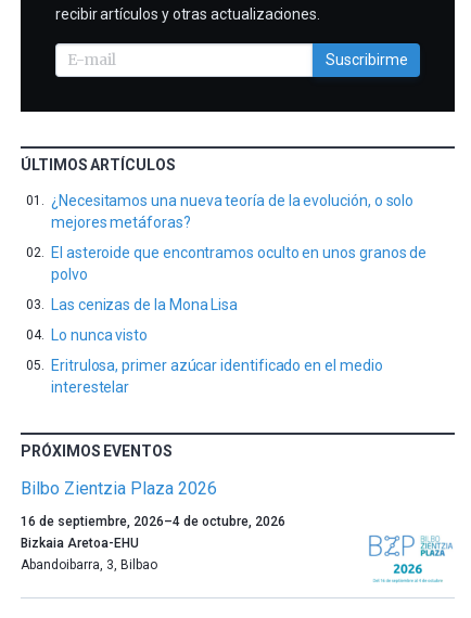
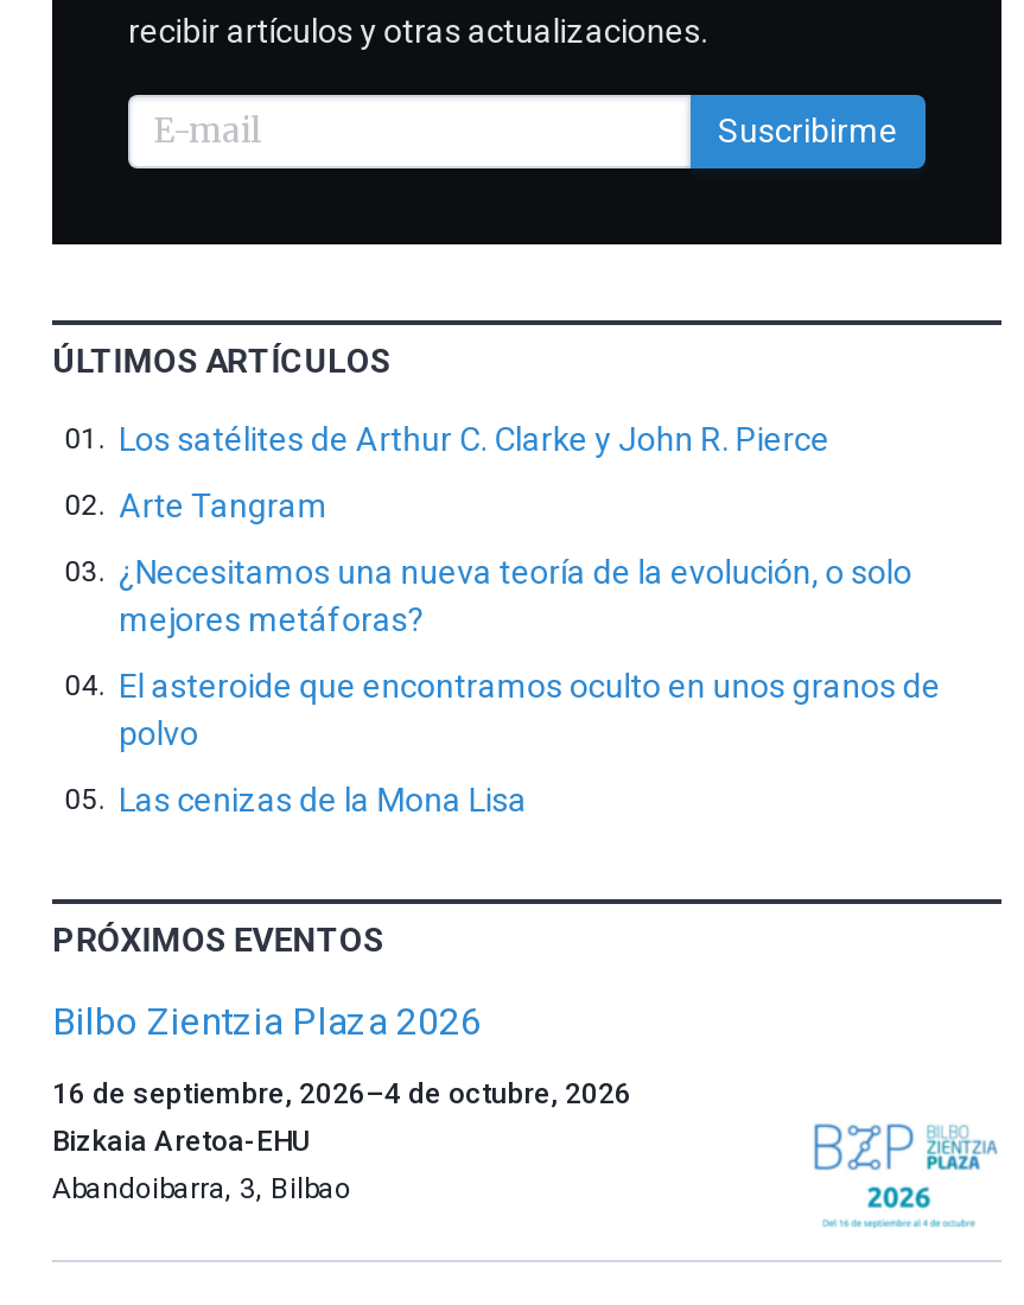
+ Los satélites de Arthur C. Clarke y John R. Pierce
+ Arte Tangram

moved down: ¿Necesitamos una nueva teoría de la evolución, o solo | mejores metáforas? | El asteroide que encontramos oculto en unos granos de | polvo | Las cenizas de la Mona Lisa

- Lo nunca visto
- Eritrulosa, primer azúcar identificado en el medio
- interestelar
